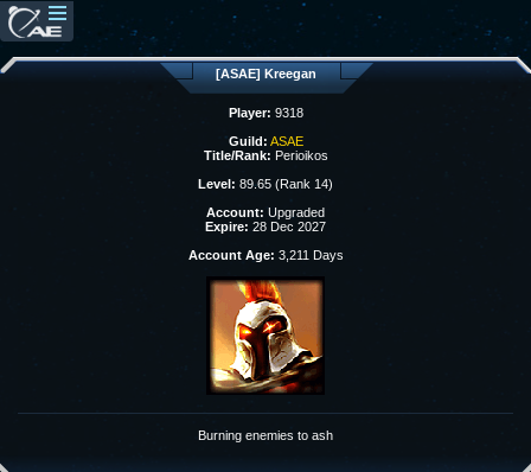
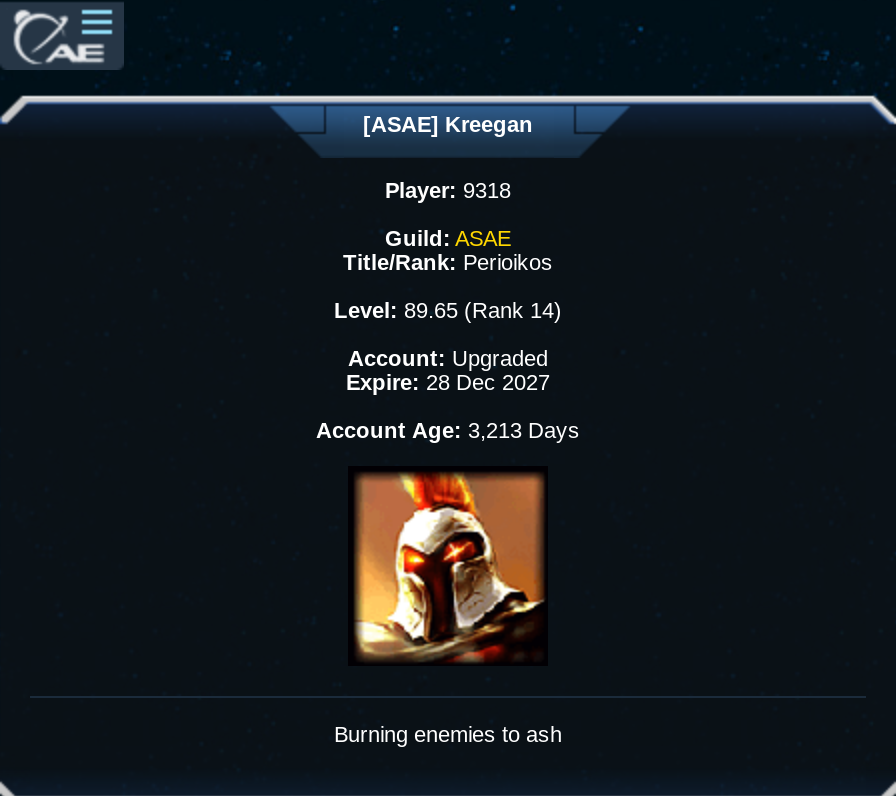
- Account Age: 3,211 Days
+ Account Age: 3,213 Days
